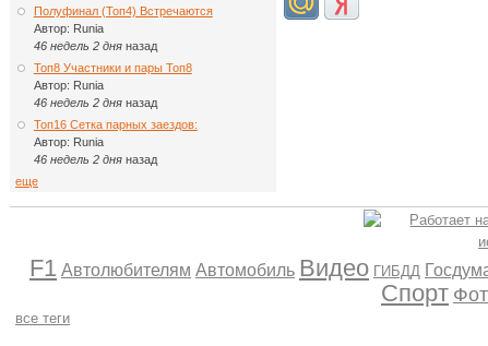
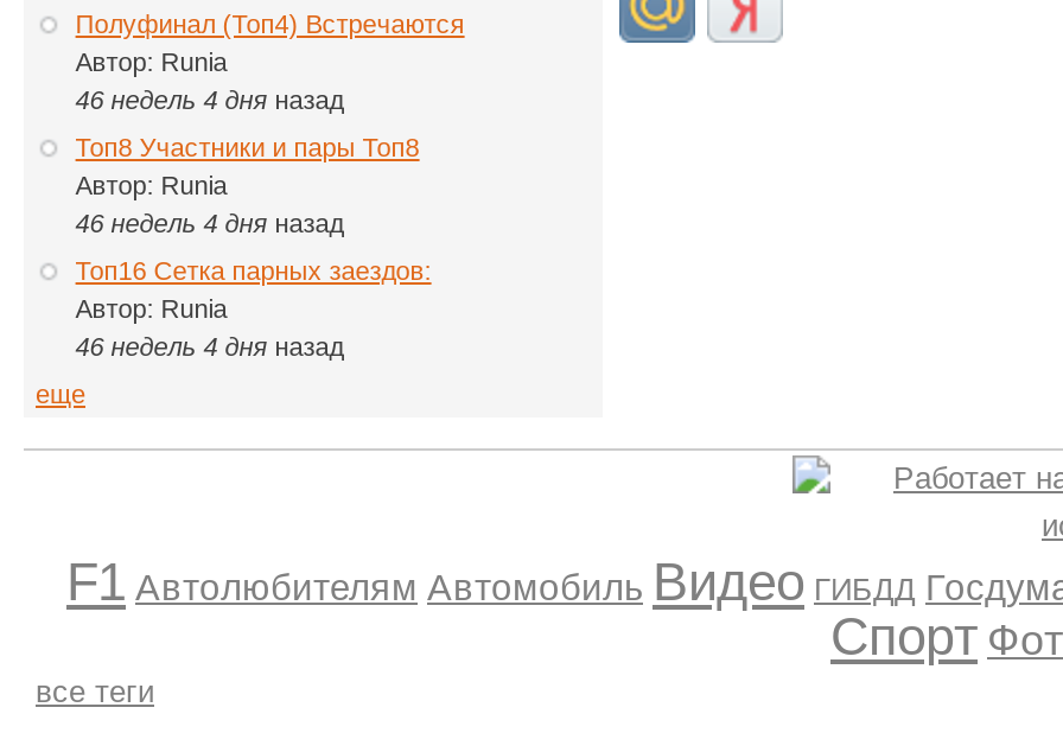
- 46 недель 2 дня назад
+ 46 недель 4 дня назад

- 46 недель 2 дня назад
+ 46 недель 4 дня назад

- 46 недель 2 дня назад
+ 46 недель 4 дня назад
